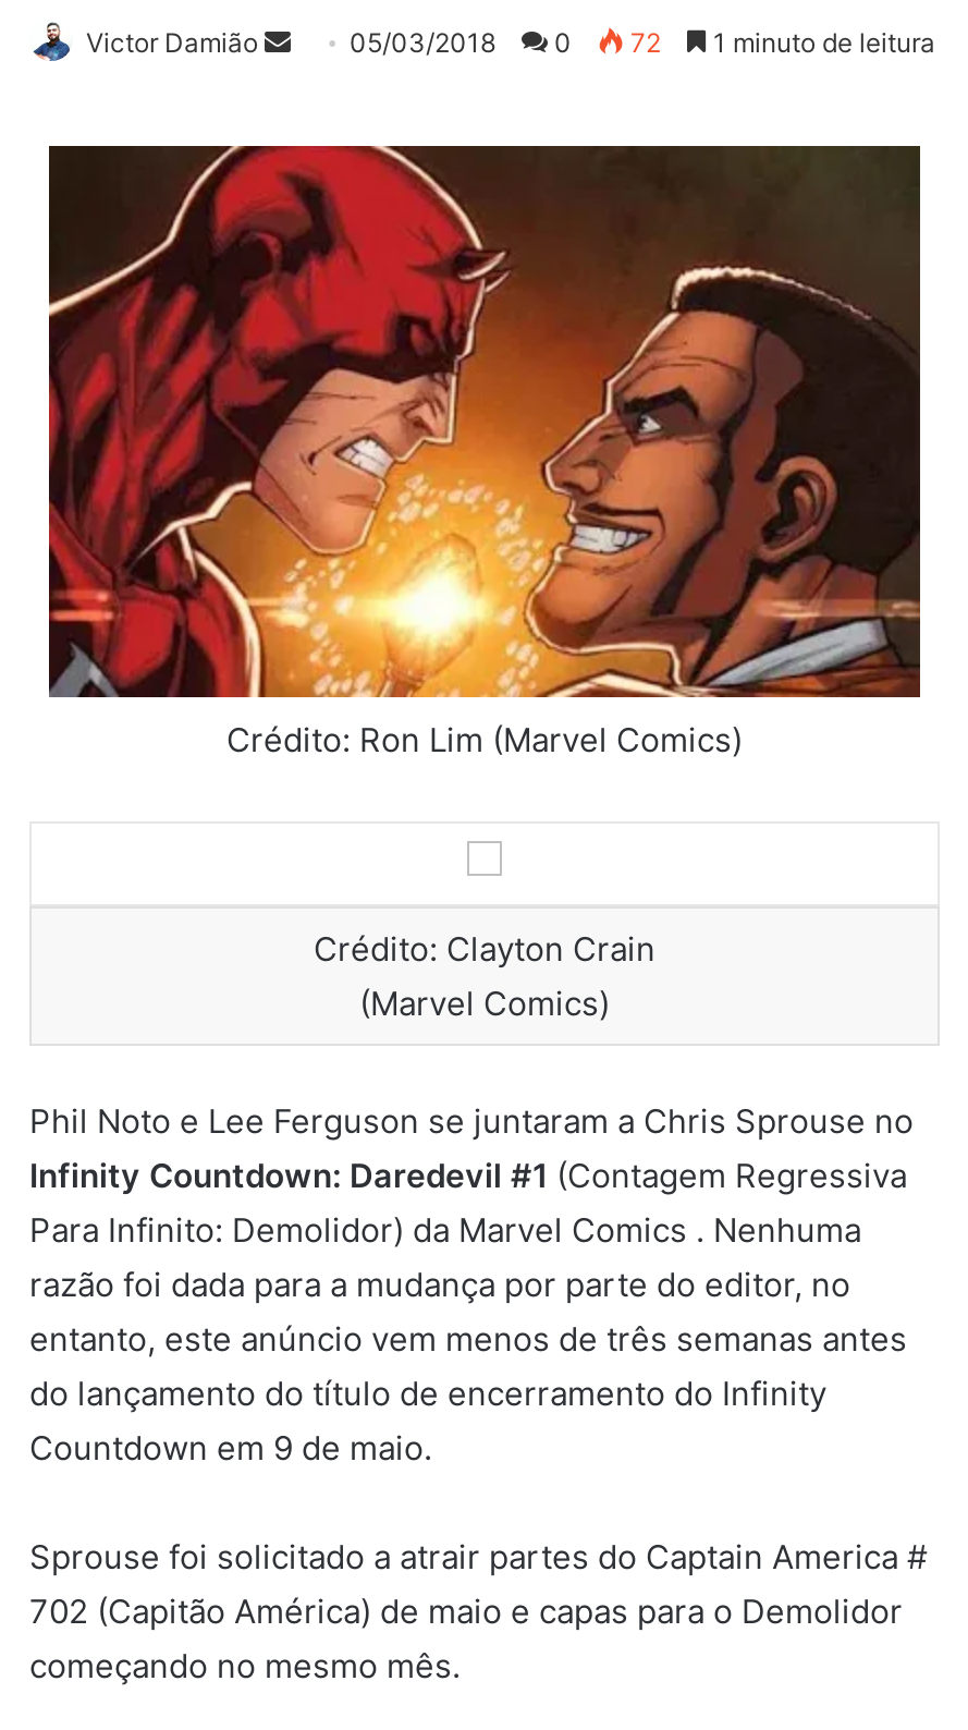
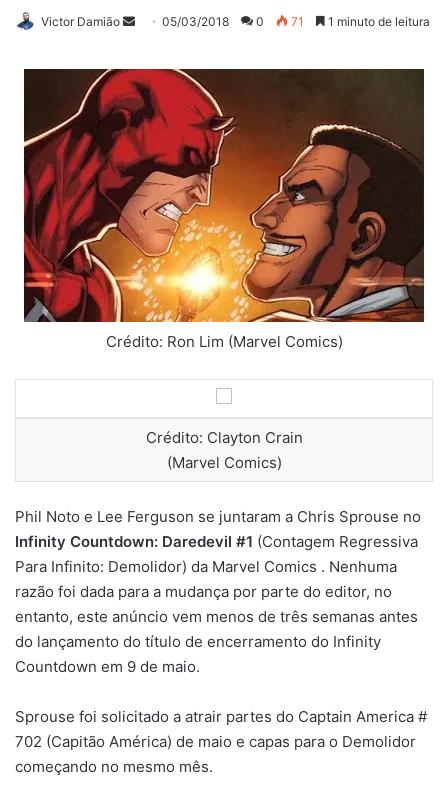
- 72
+ 71
